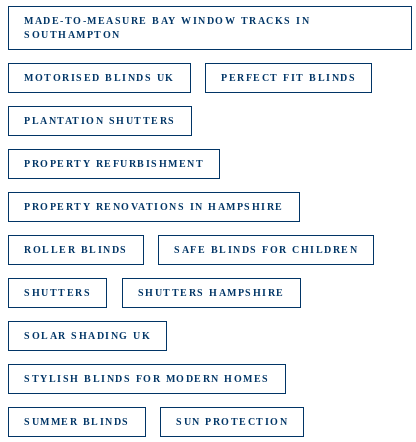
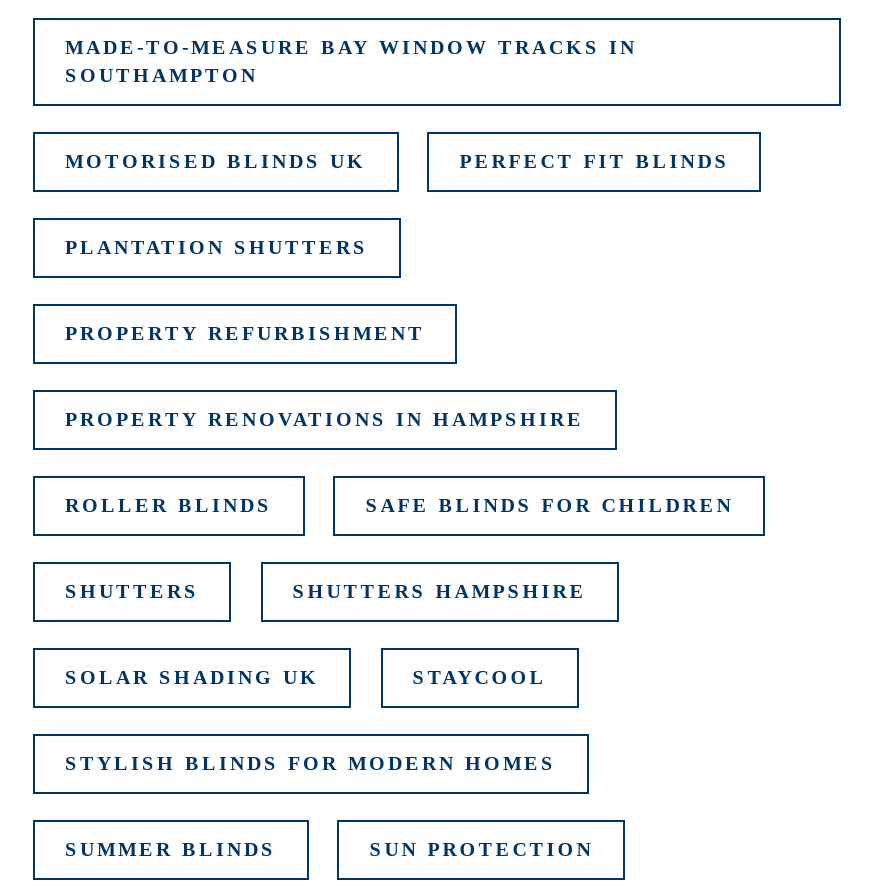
+ STAYCOOL
